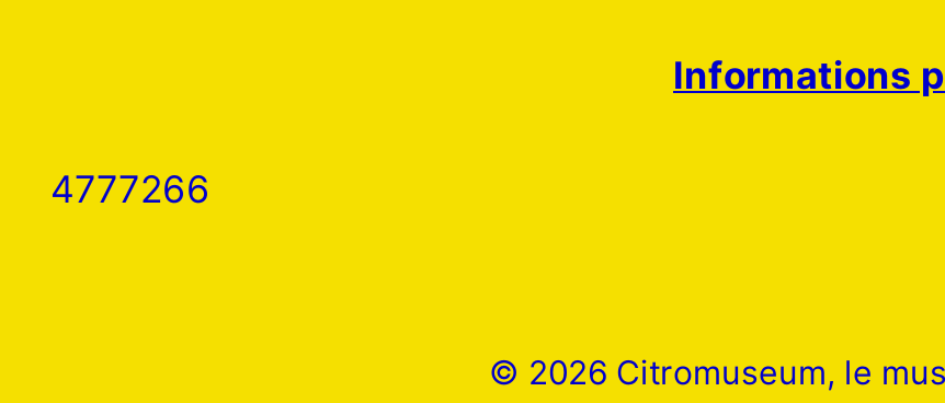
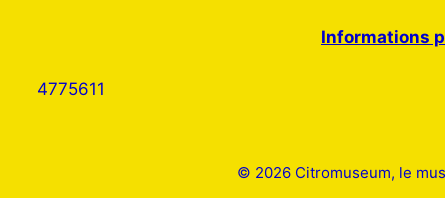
- 4777266
+ 4775611
